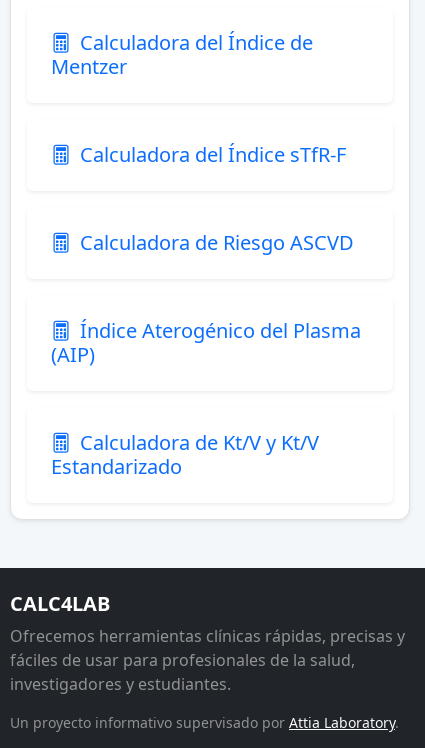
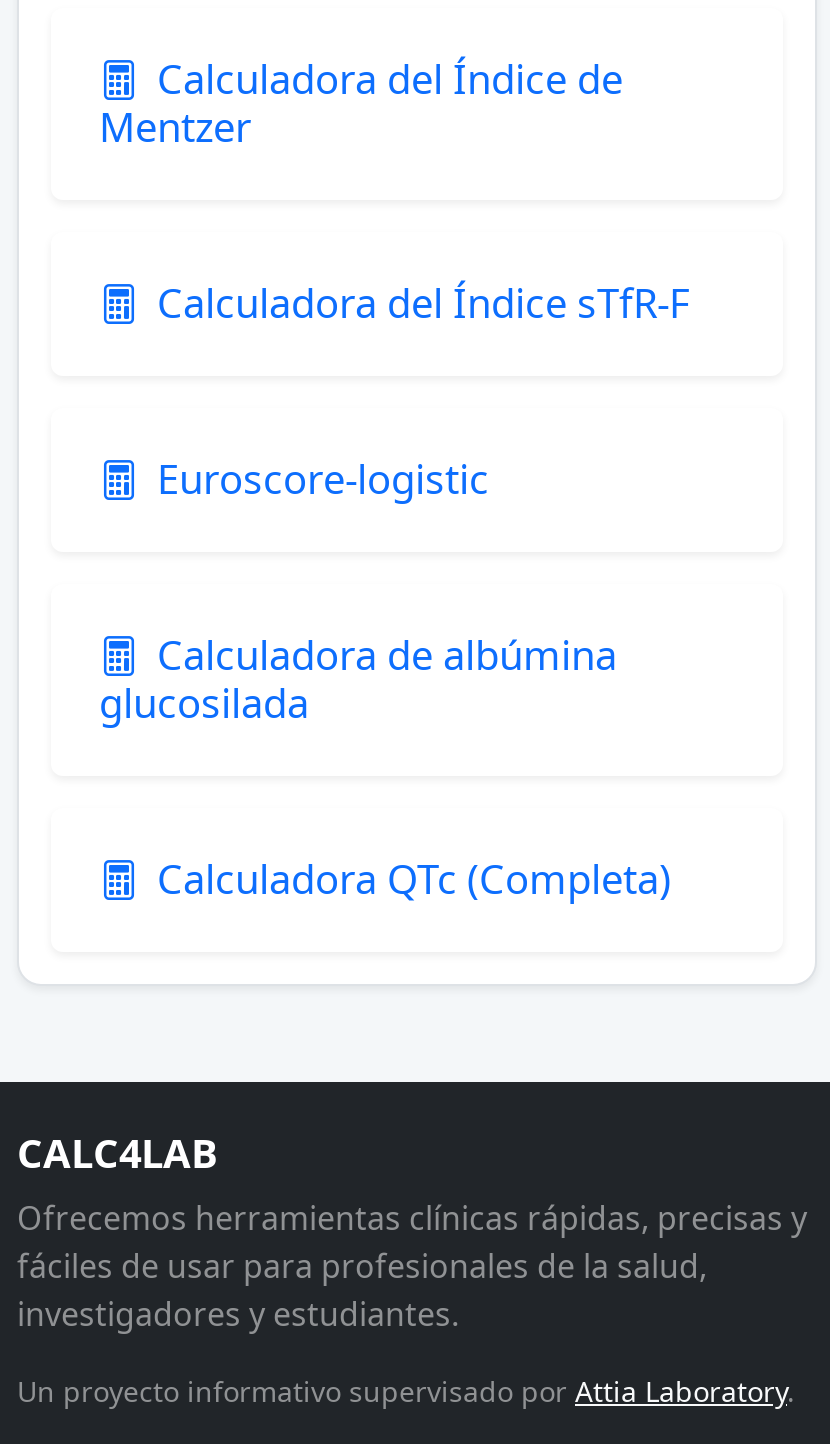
- Calculadora de Riesgo ASCVD
+ Euroscore-logistic

- Índice Aterogénico del Plasma
- (AIP)
+ Calculadora de albúmina
+ glucosilada

- Calculadora de Kt/V y Kt/V
- Estandarizado
+ Calculadora QTc (Completa)
